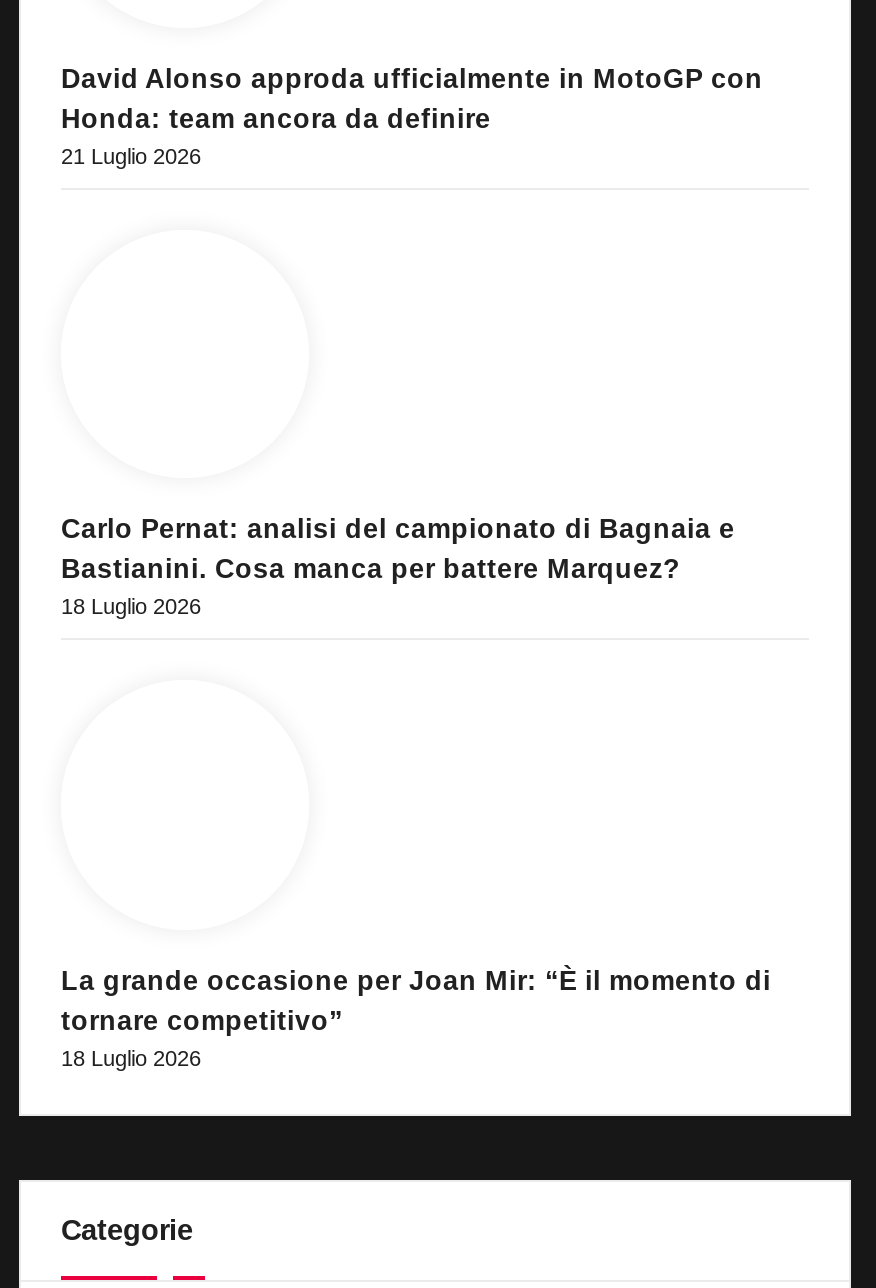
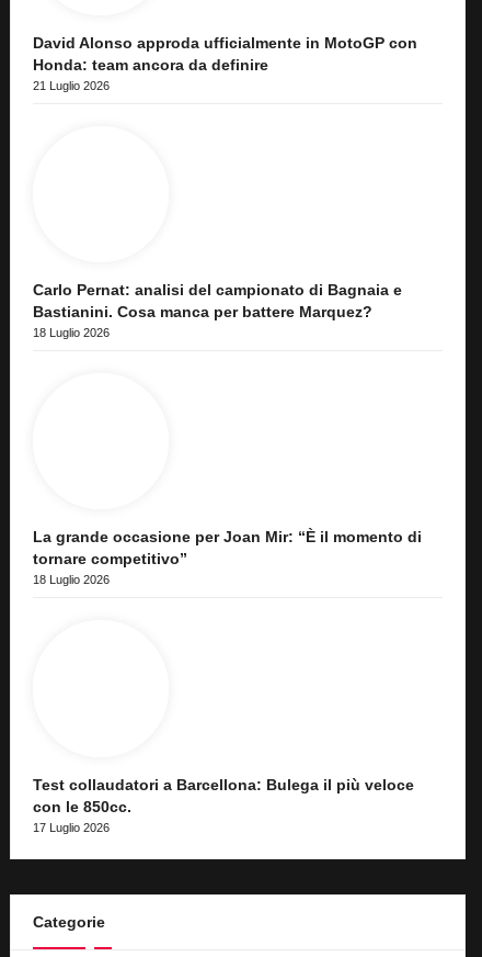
+ Test collaudatori a Barcellona: Bulega il più veloce
+ con le 850cc.
+ 17 Luglio 2026
